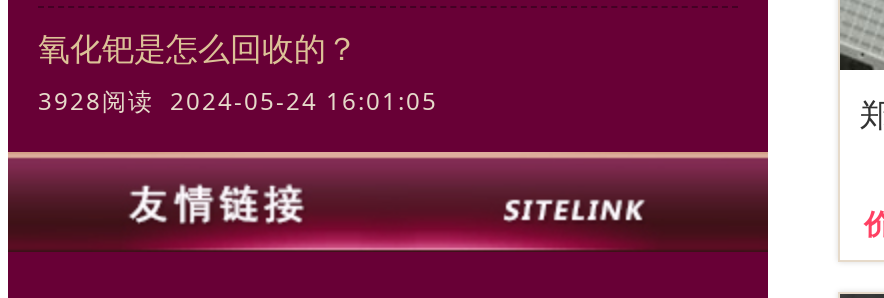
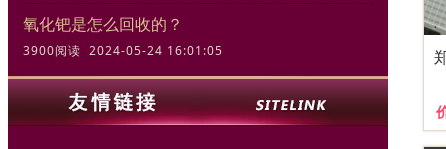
- 3928阅读 2024-05-24 16:01:05
+ 3900阅读 2024-05-24 16:01:05
